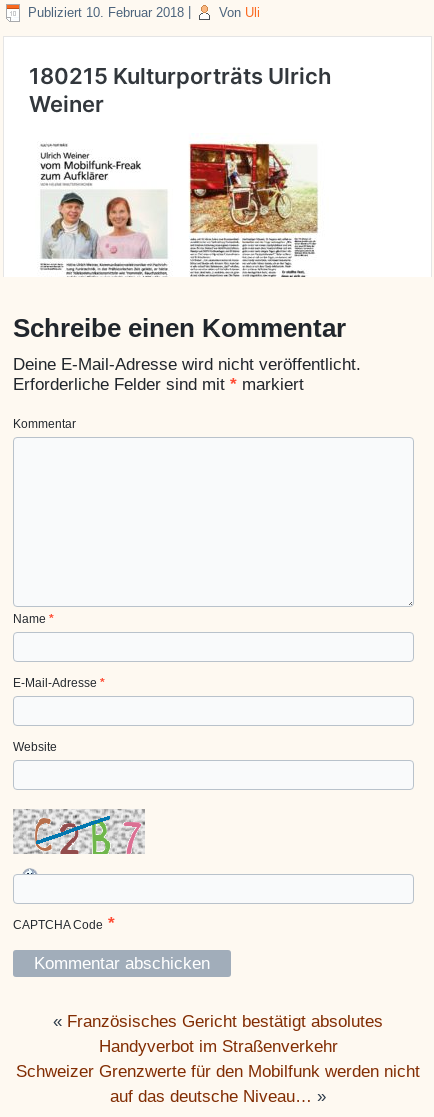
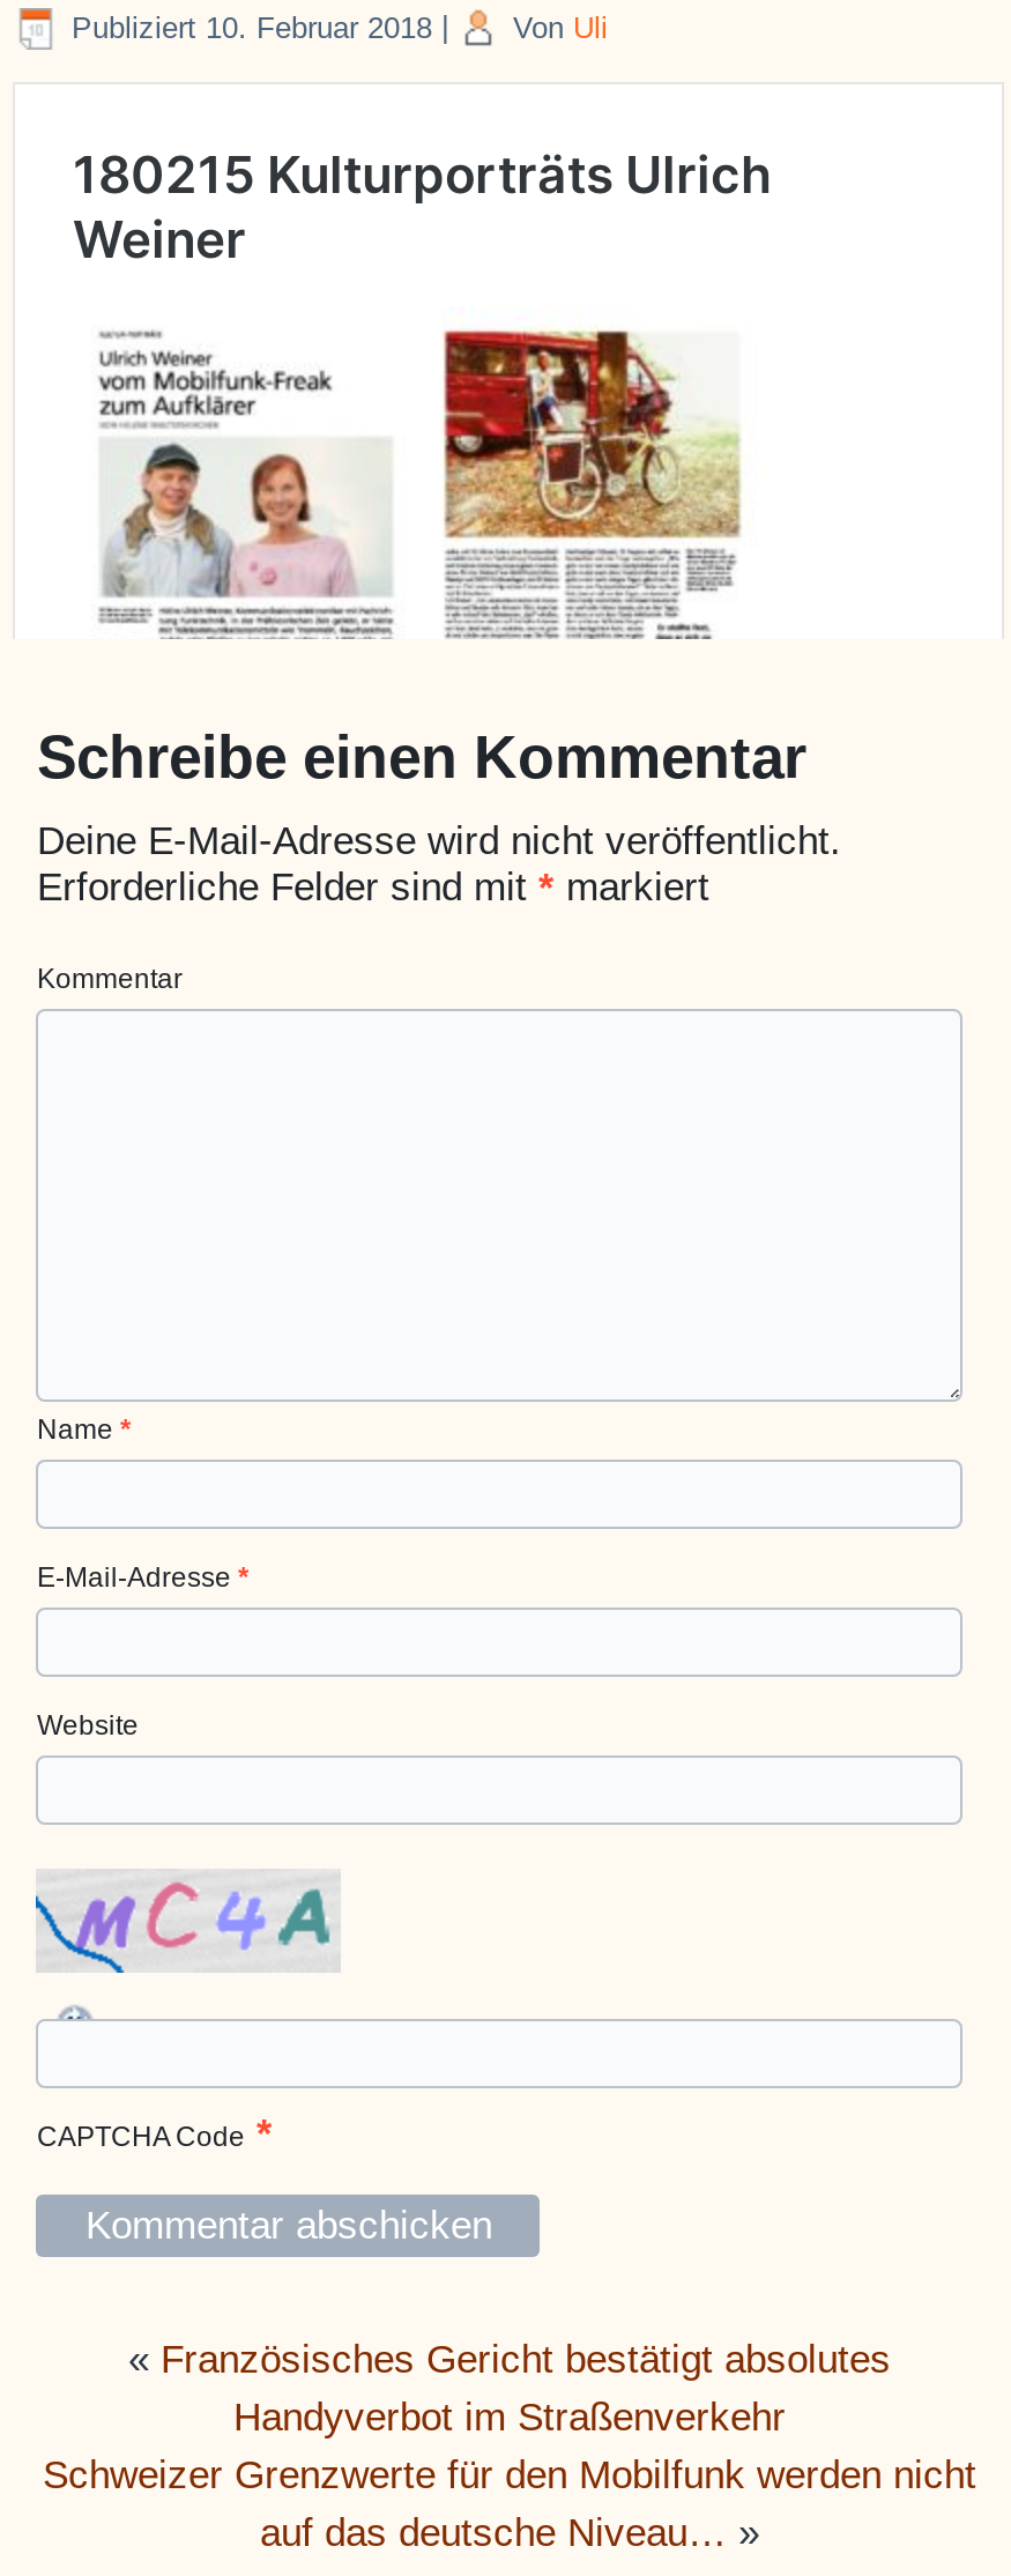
- [image]
+ [image]
